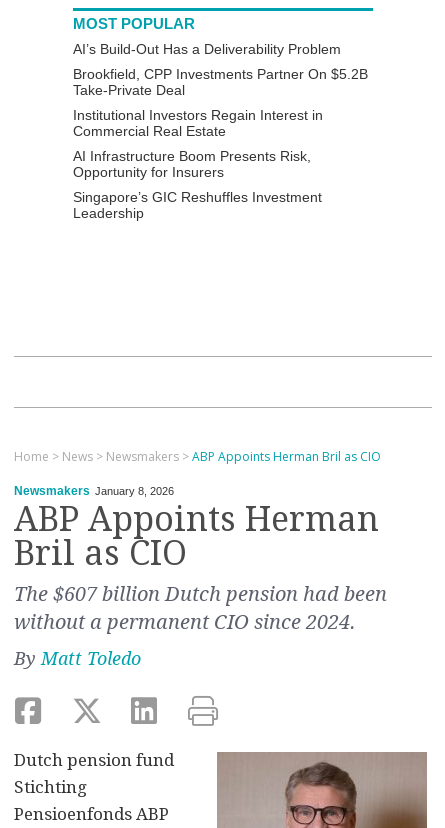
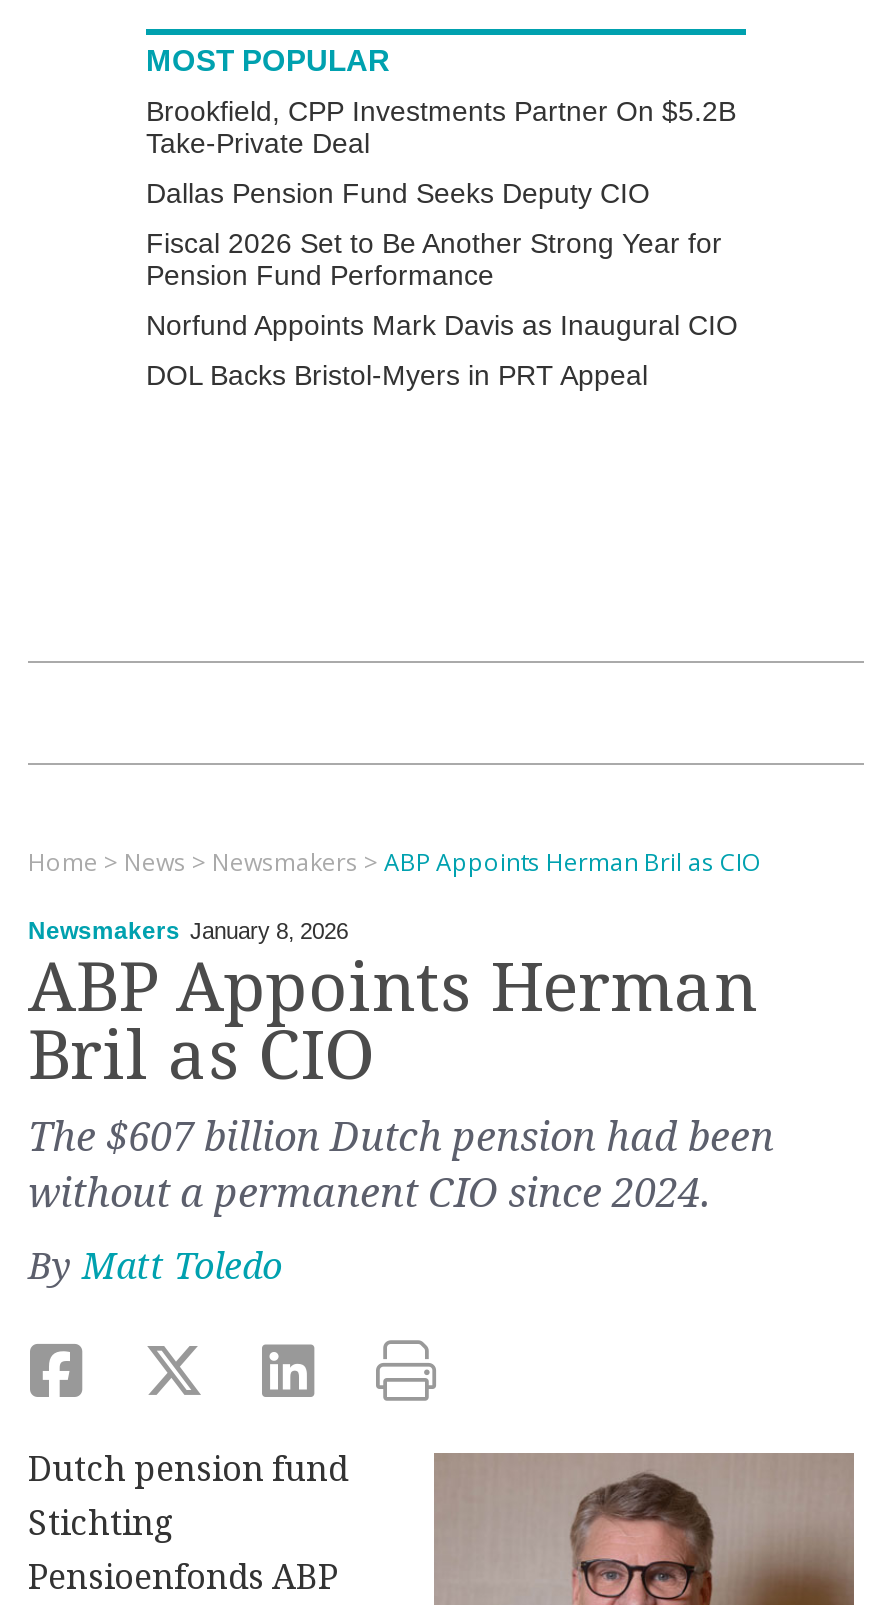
- AI’s Build-Out Has a Deliverability Problem

- Institutional Investors Regain Interest in
- Commercial Real Estate
- AI Infrastructure Boom Presents Risk,
- Opportunity for Insurers
- Singapore’s GIC Reshuffles Investment
- Leadership
+ Dallas Pension Fund Seeks Deputy CIO
+ Fiscal 2026 Set to Be Another Strong Year for
+ Pension Fund Performance
+ Norfund Appoints Mark Davis as Inaugural CIO
+ DOL Backs Bristol-Myers in PRT Appeal
